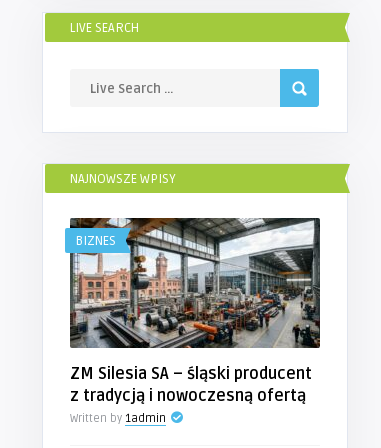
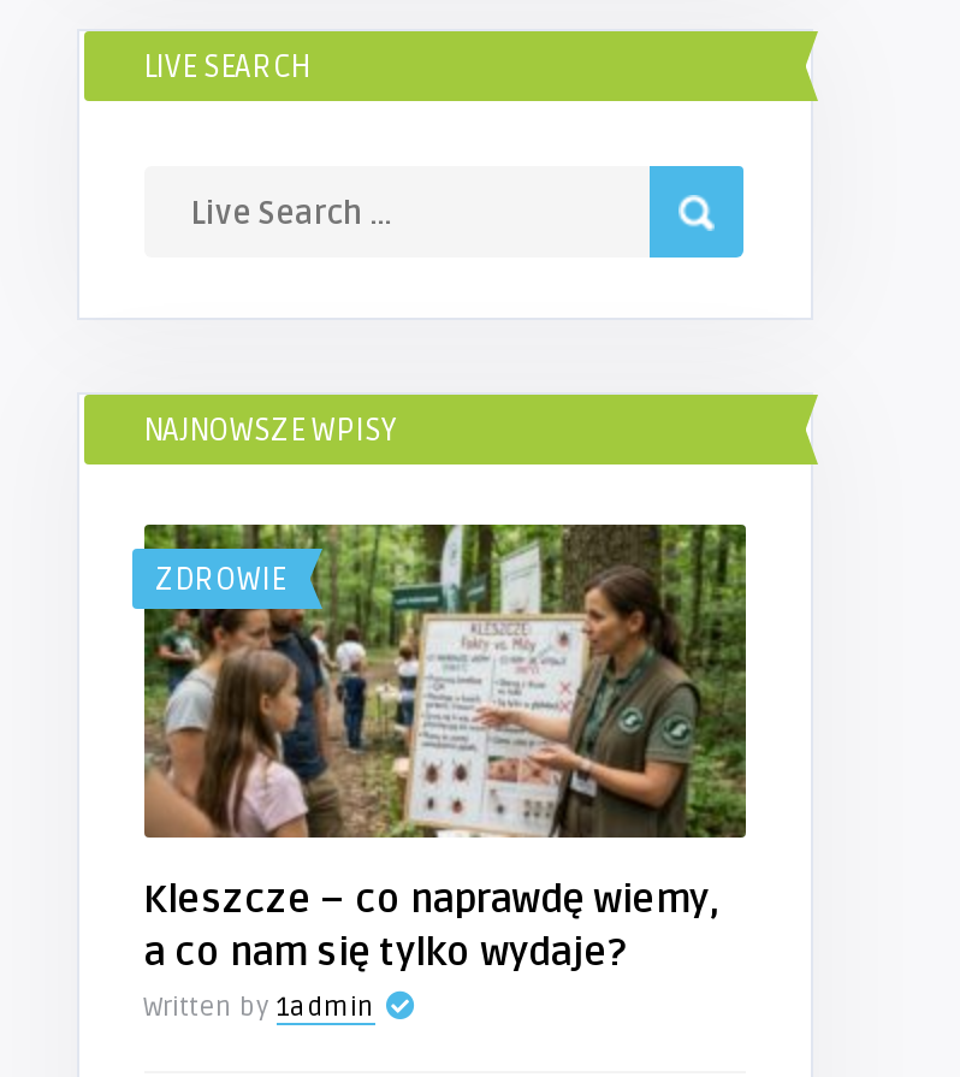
- [image]
- BIZNES
+ [image]
+ ZDROWIE

- ZM Silesia SA – śląski producent
- z tradycją i nowoczesną ofertą
+ Kleszcze – co naprawdę wiemy,
+ a co nam się tylko wydaje?
